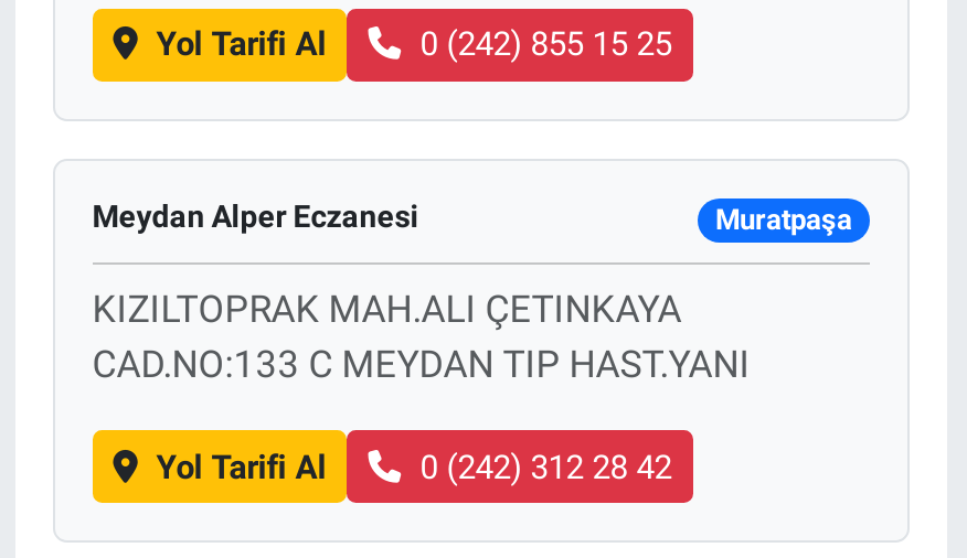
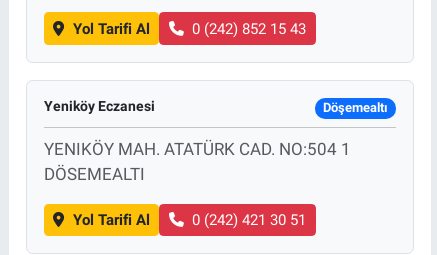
- 0 (242) 855 15 25
+ 0 (242) 852 15 43

- Meydan Alper Eczanesi
- Muratpaşa
+ Yeniköy Eczanesi
+ Döşemealtı

- KIZILTOPRAK MAH.ALI ÇETINKAYA
- CAD.NO:133 C MEYDAN TIP HAST.YANI
+ YENIKÖY MAH. ATATÜRK CAD. NO:504 1
+ DÖSEMEALTI

- 0 (242) 312 28 42
+ 0 (242) 421 30 51
